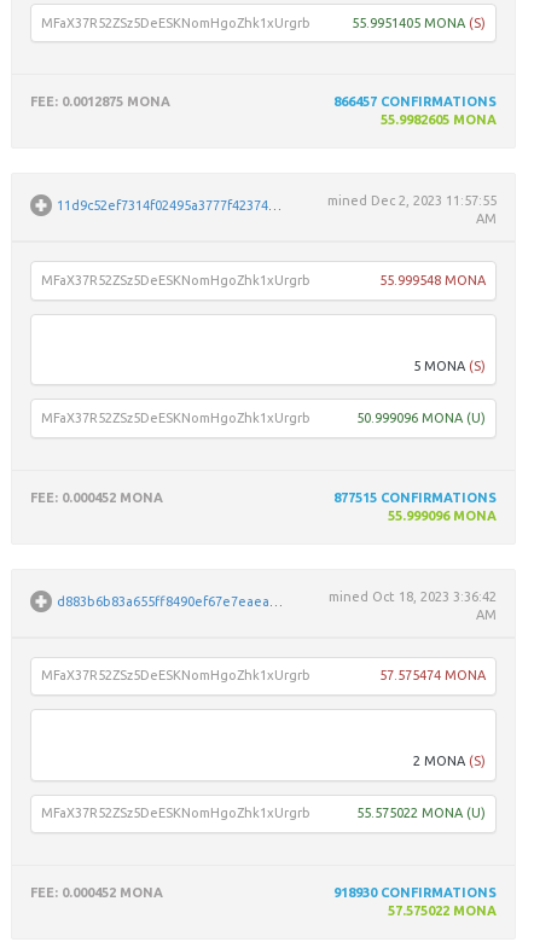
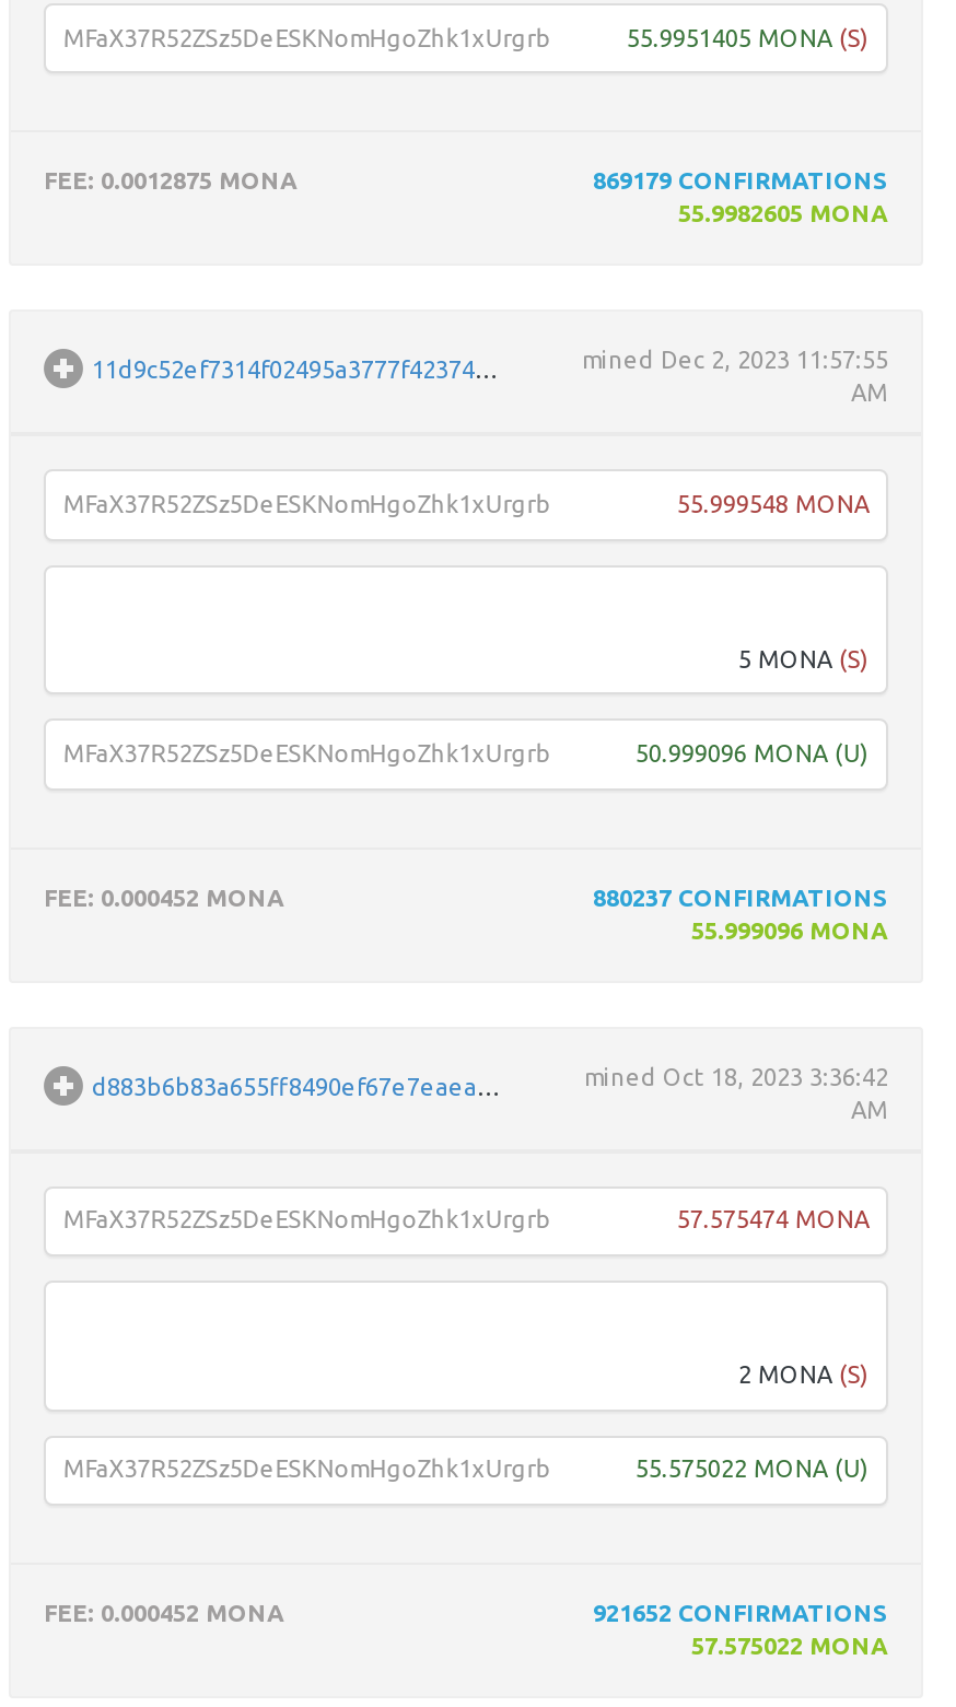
- 866457 CONFIRMATIONS
+ 869179 CONFIRMATIONS

- 877515 CONFIRMATIONS
+ 880237 CONFIRMATIONS

- 918930 CONFIRMATIONS
+ 921652 CONFIRMATIONS
